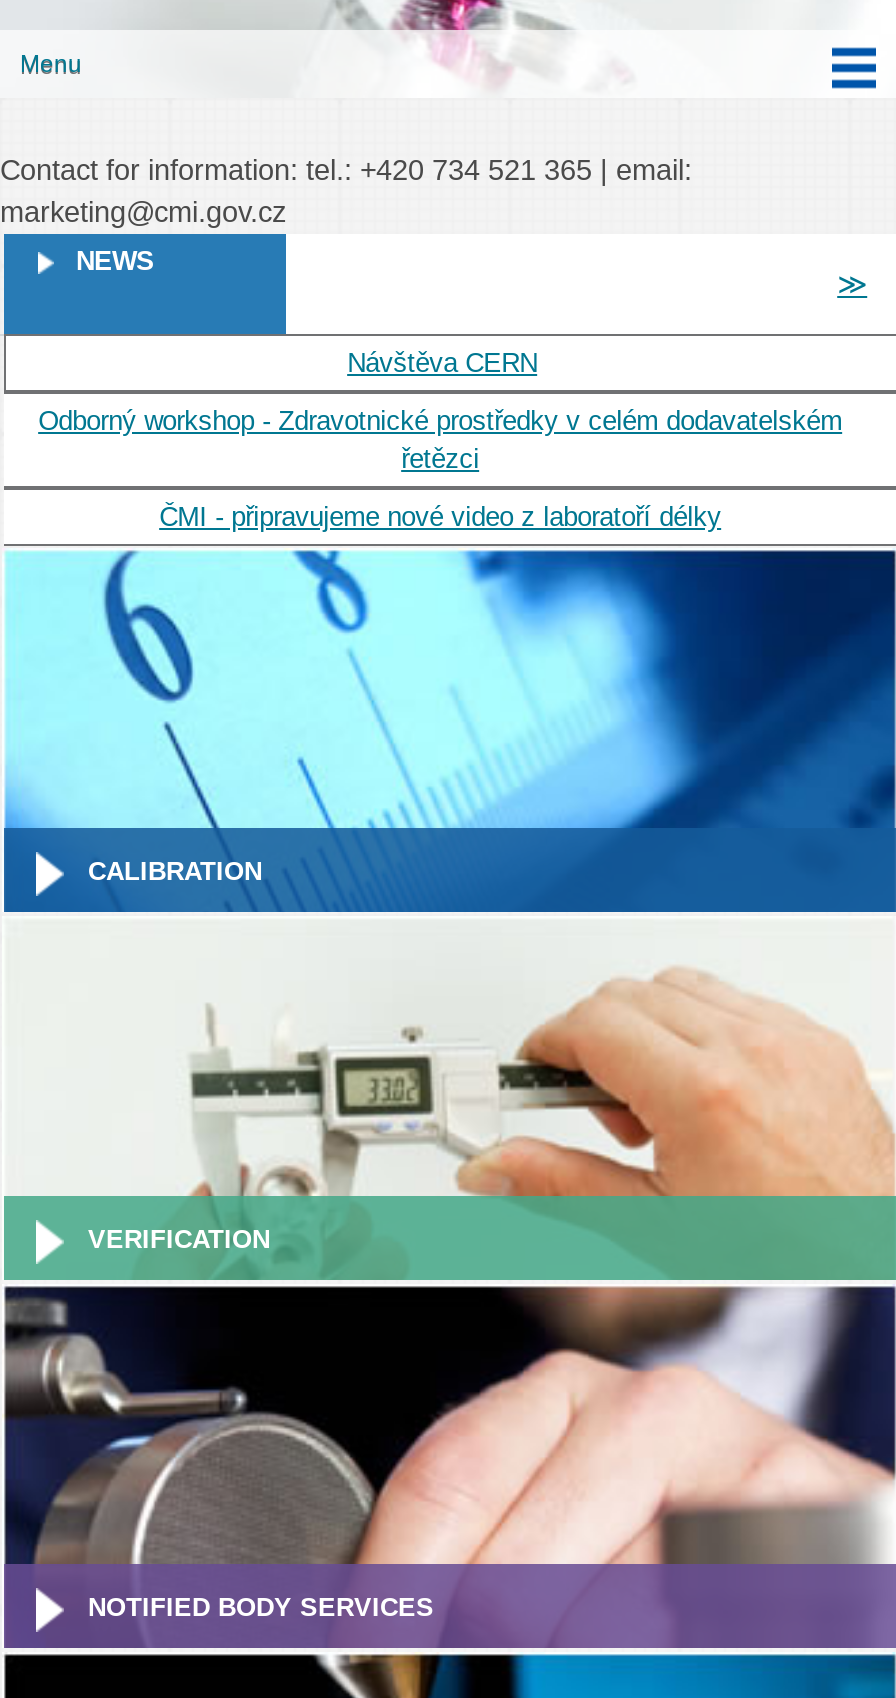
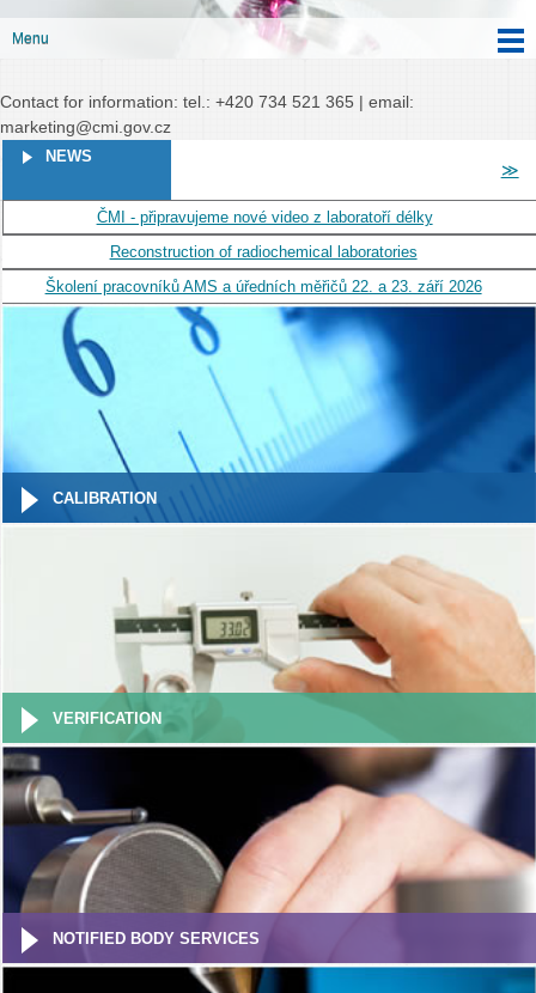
- Návštěva CERN
- Odborný workshop - Zdravotnické prostředky v celém dodavatelském
- řetězci

moved up: ČMI - připravujeme nové video z laboratoří délky

+ Reconstruction of radiochemical laboratories
+ Školení pracovníků AMS a úředních měřičů 22. a 23. září 2026
